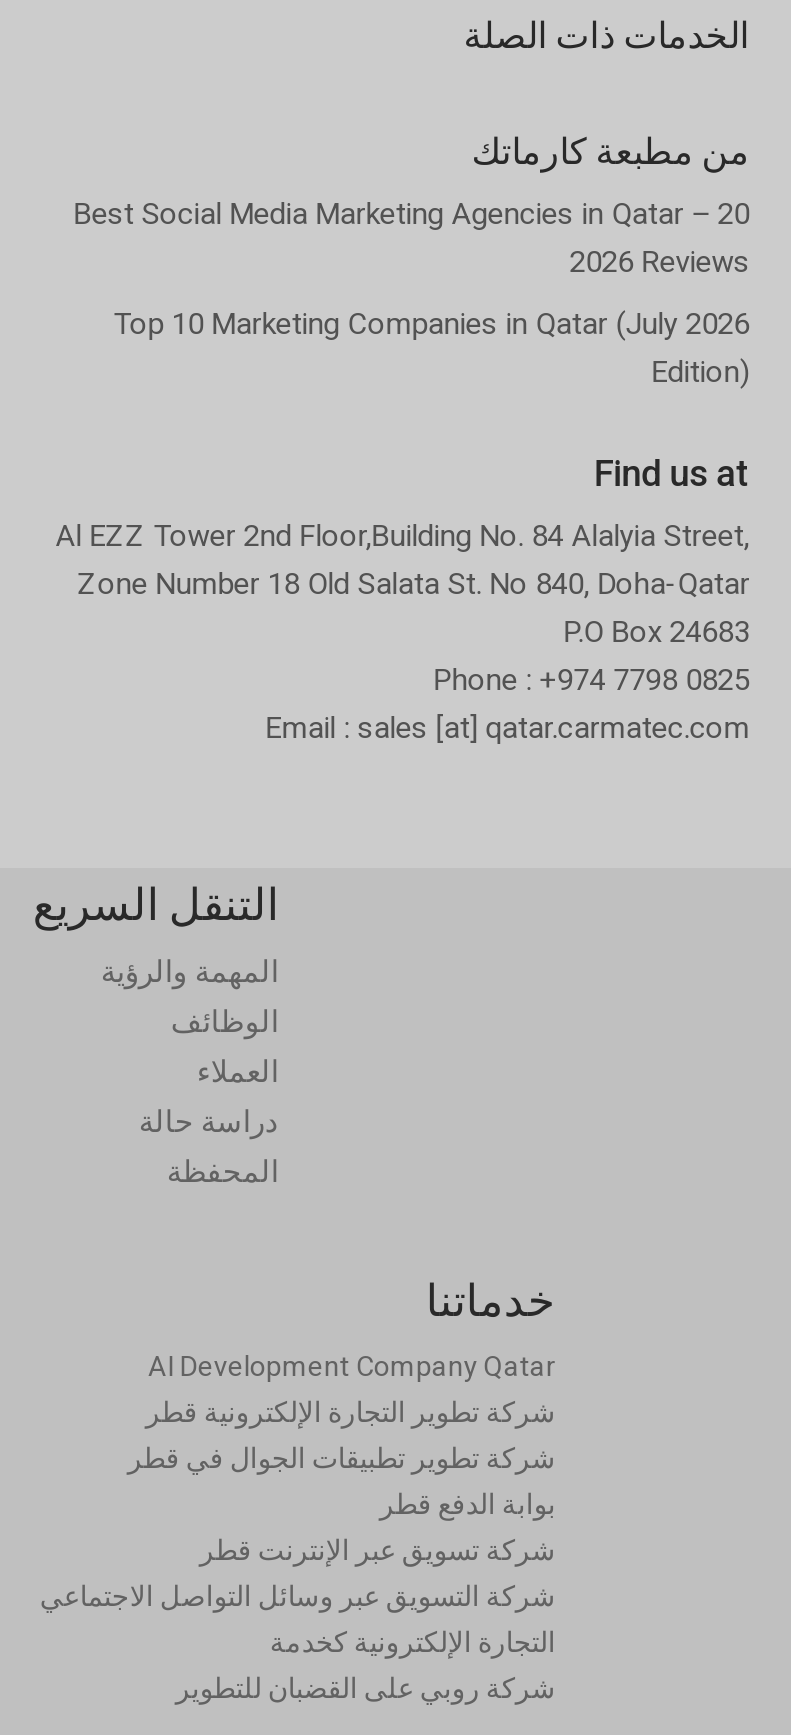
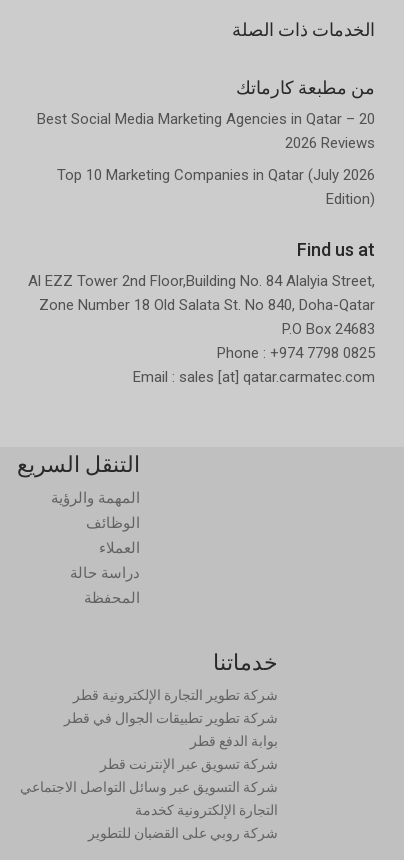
- AI Development Company Qatar
